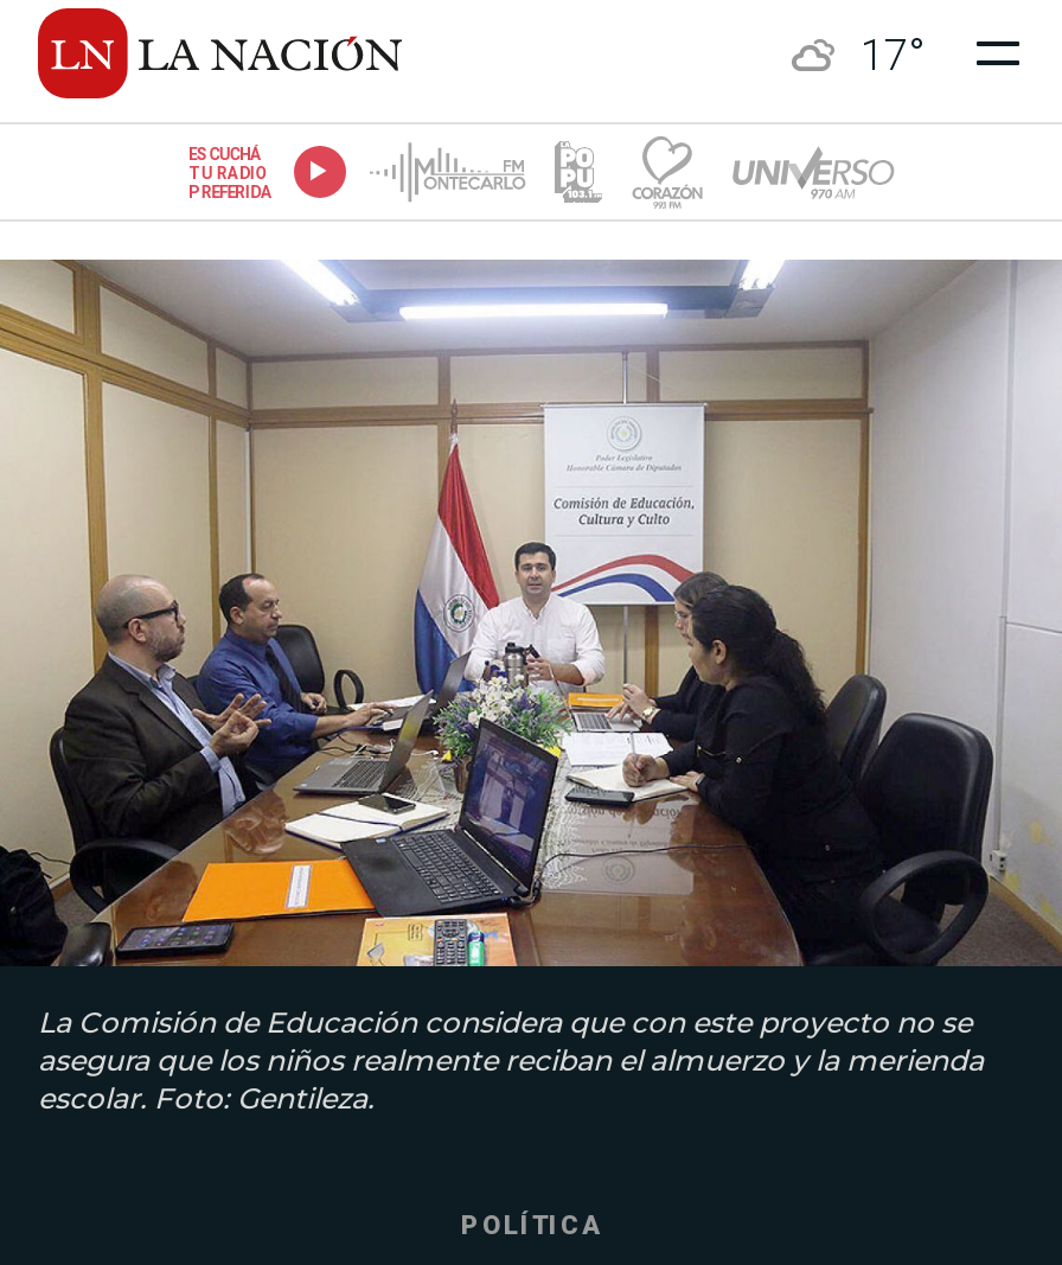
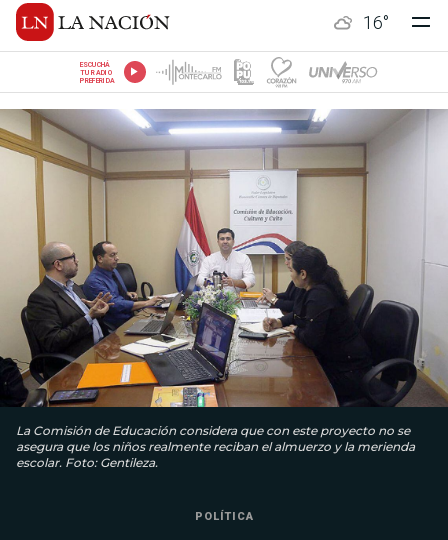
- 17°
+ 16°
